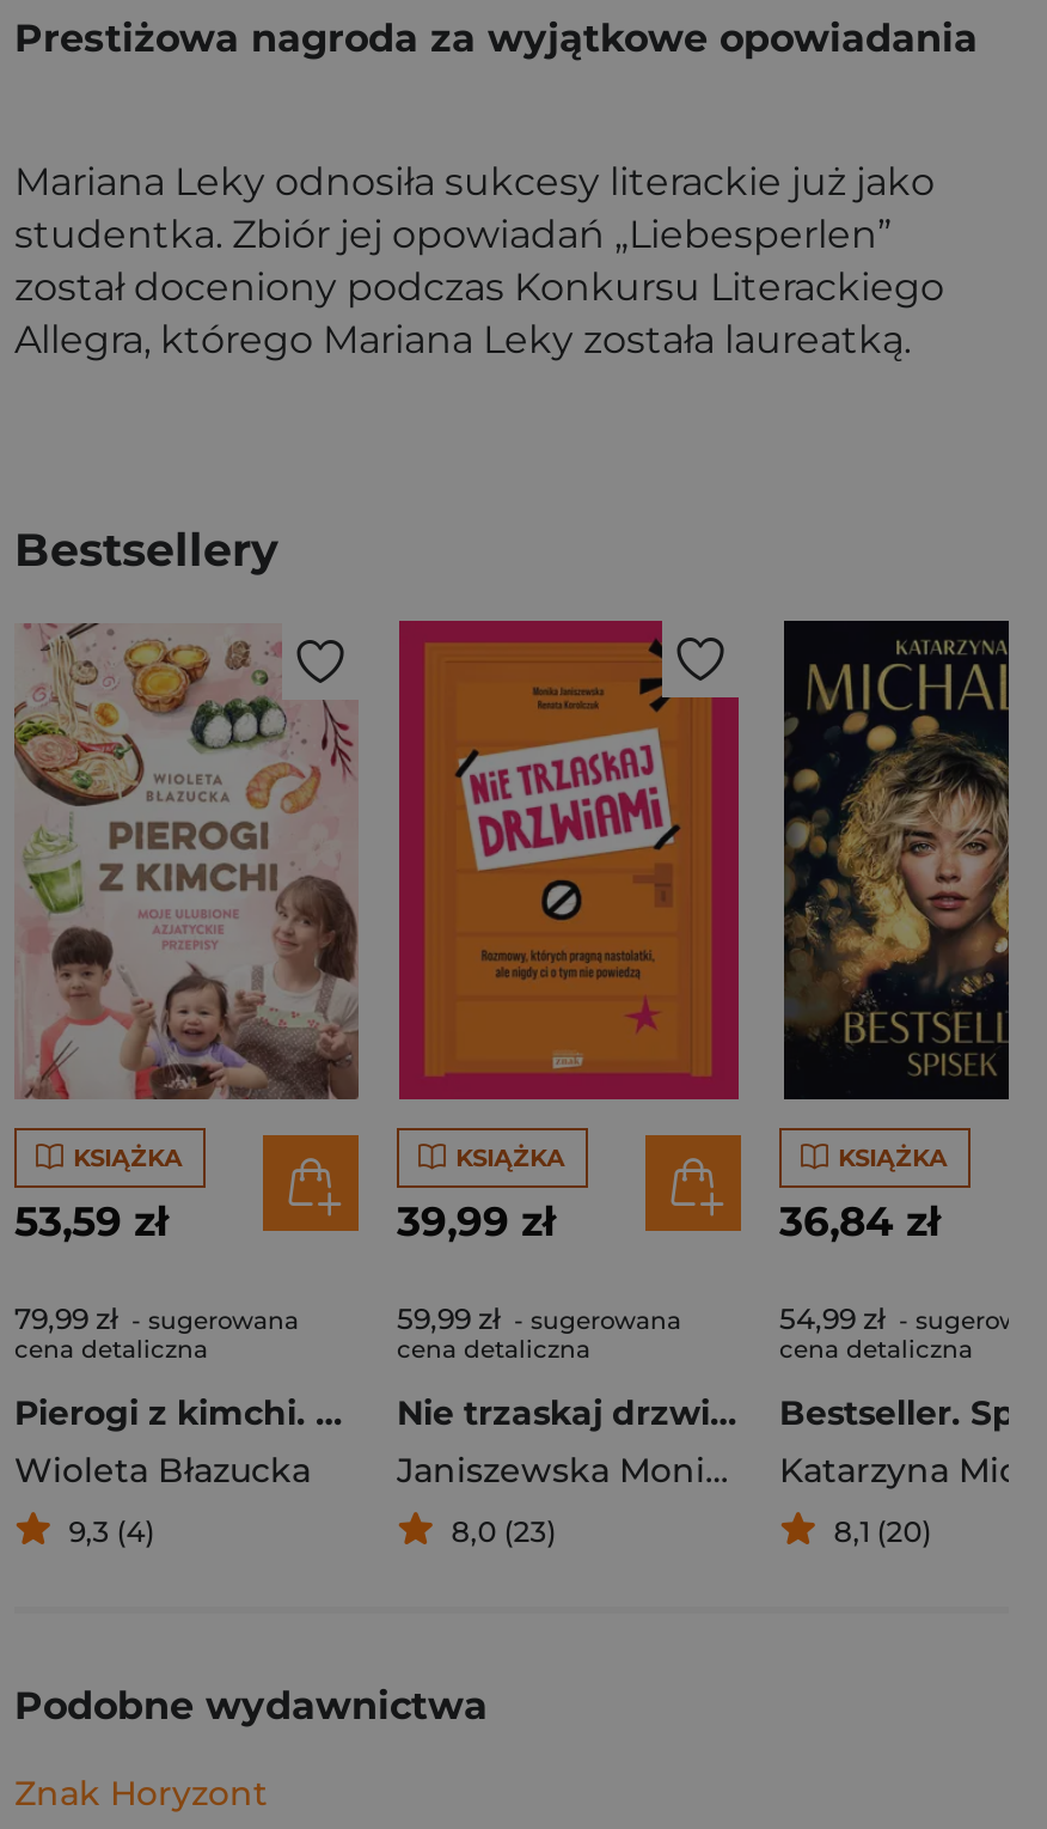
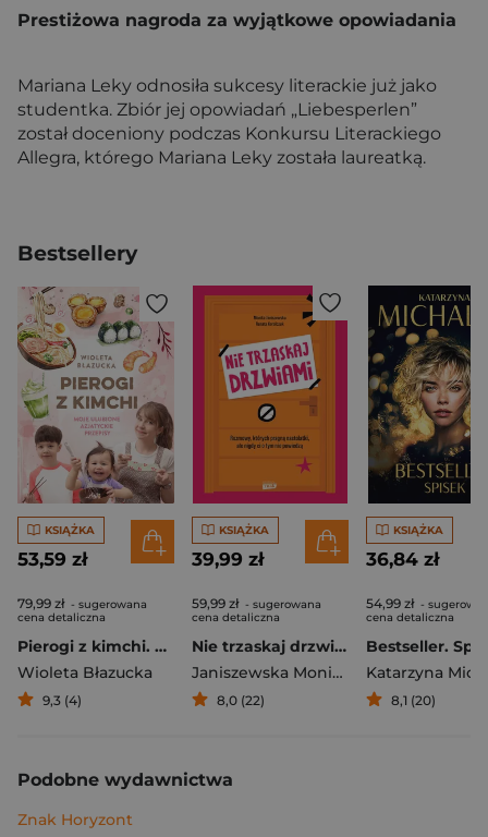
- 8,0 (23)
+ 8,0 (22)
